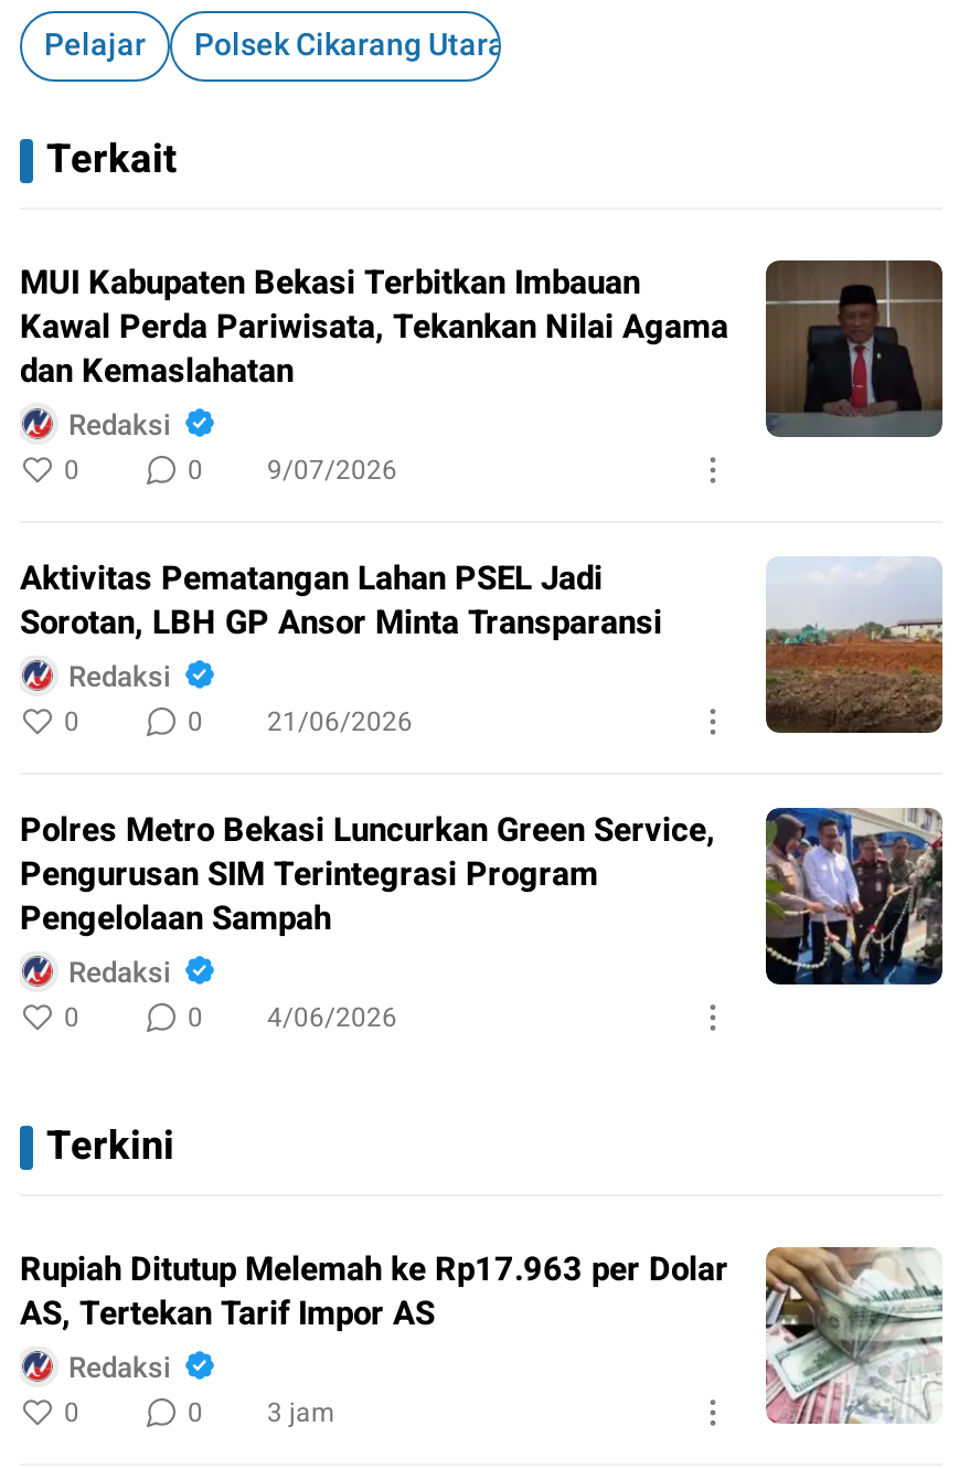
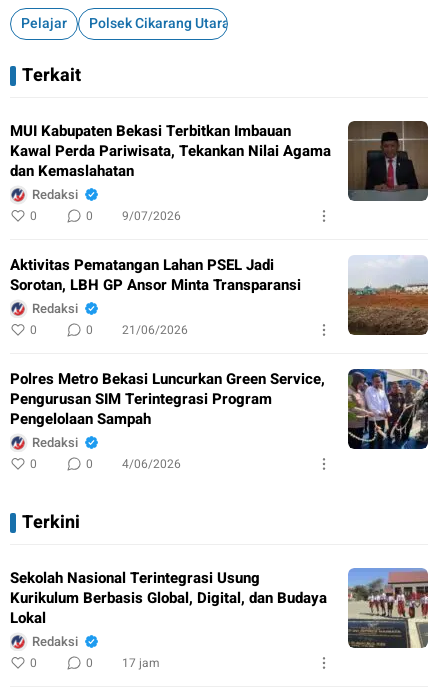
- [image]
- Rupiah Ditutup Melemah ke Rp17.963 per Dolar
- AS, Tertekan Tarif Impor AS
+ [image]
+ Sekolah Nasional Terintegrasi Usung
+ Kurikulum Berbasis Global, Digital, dan Budaya
+ Lokal

- 0 3 jam
+ 0 17 jam
